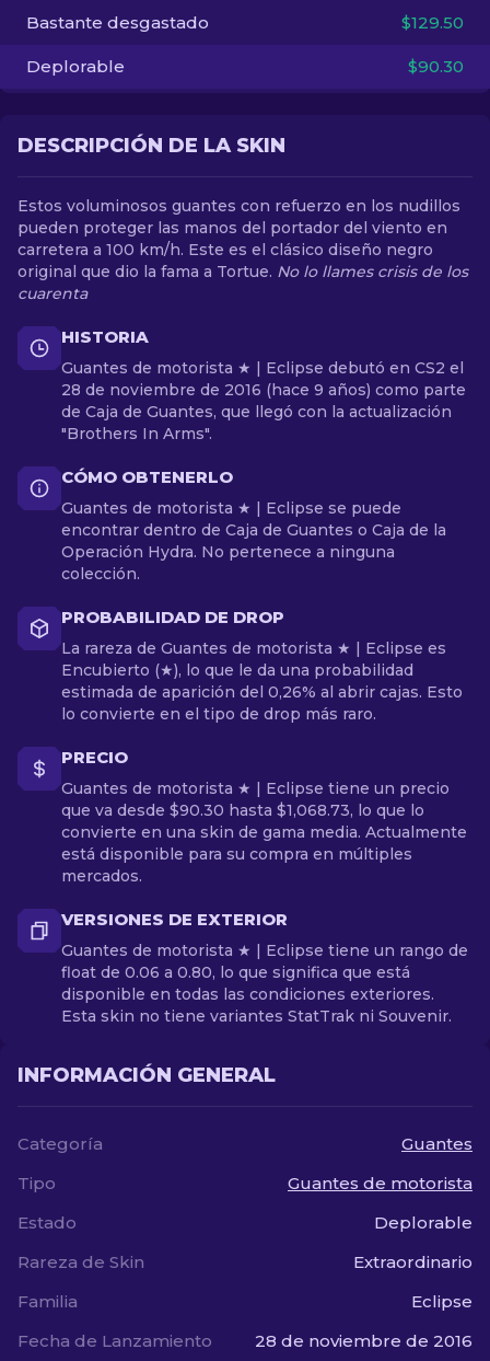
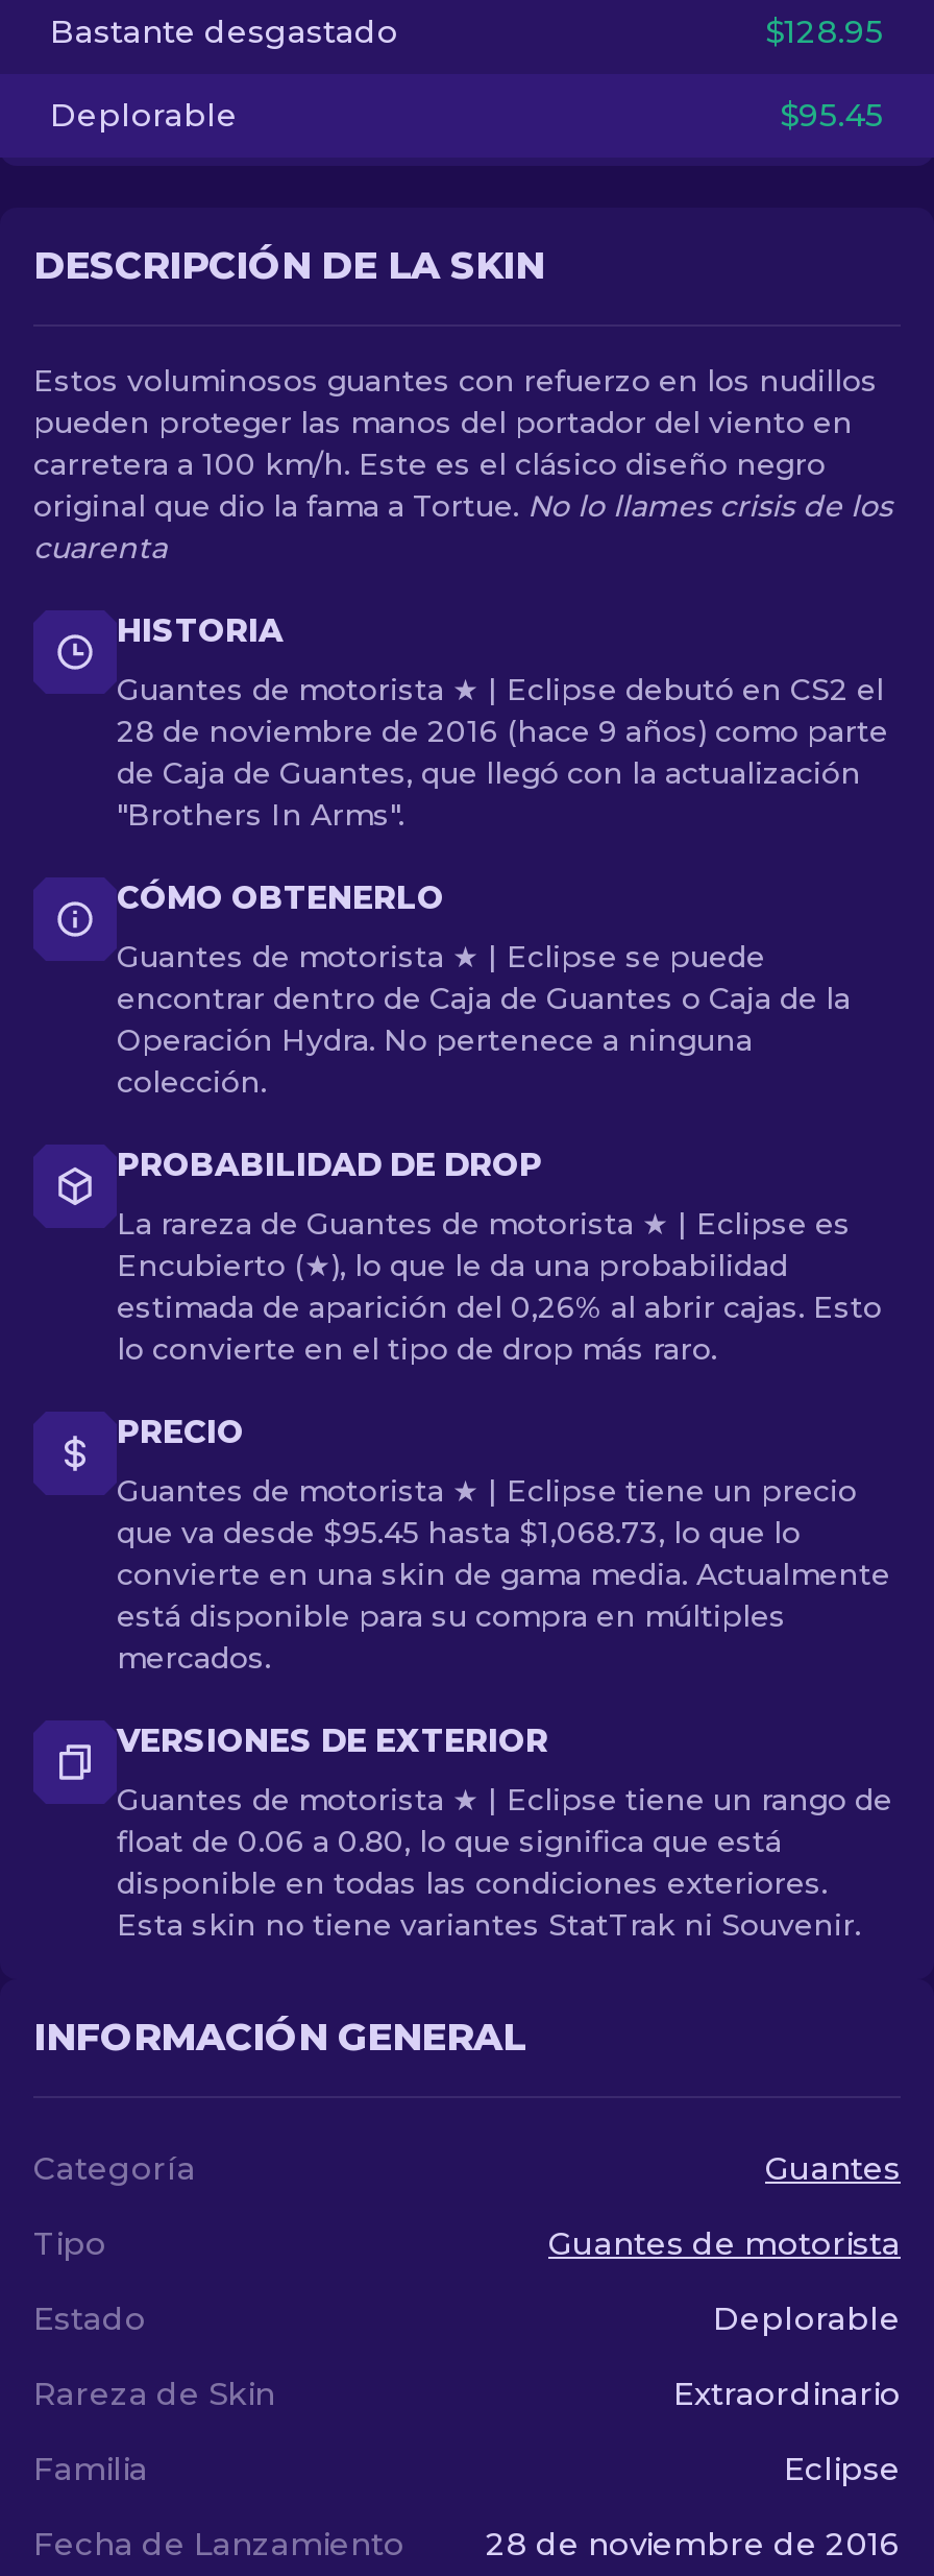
- $129.50
+ $128.95

- $90.30
+ $95.45

- que va desde $90.30 hasta $1,068.73, lo que lo
+ que va desde $95.45 hasta $1,068.73, lo que lo
